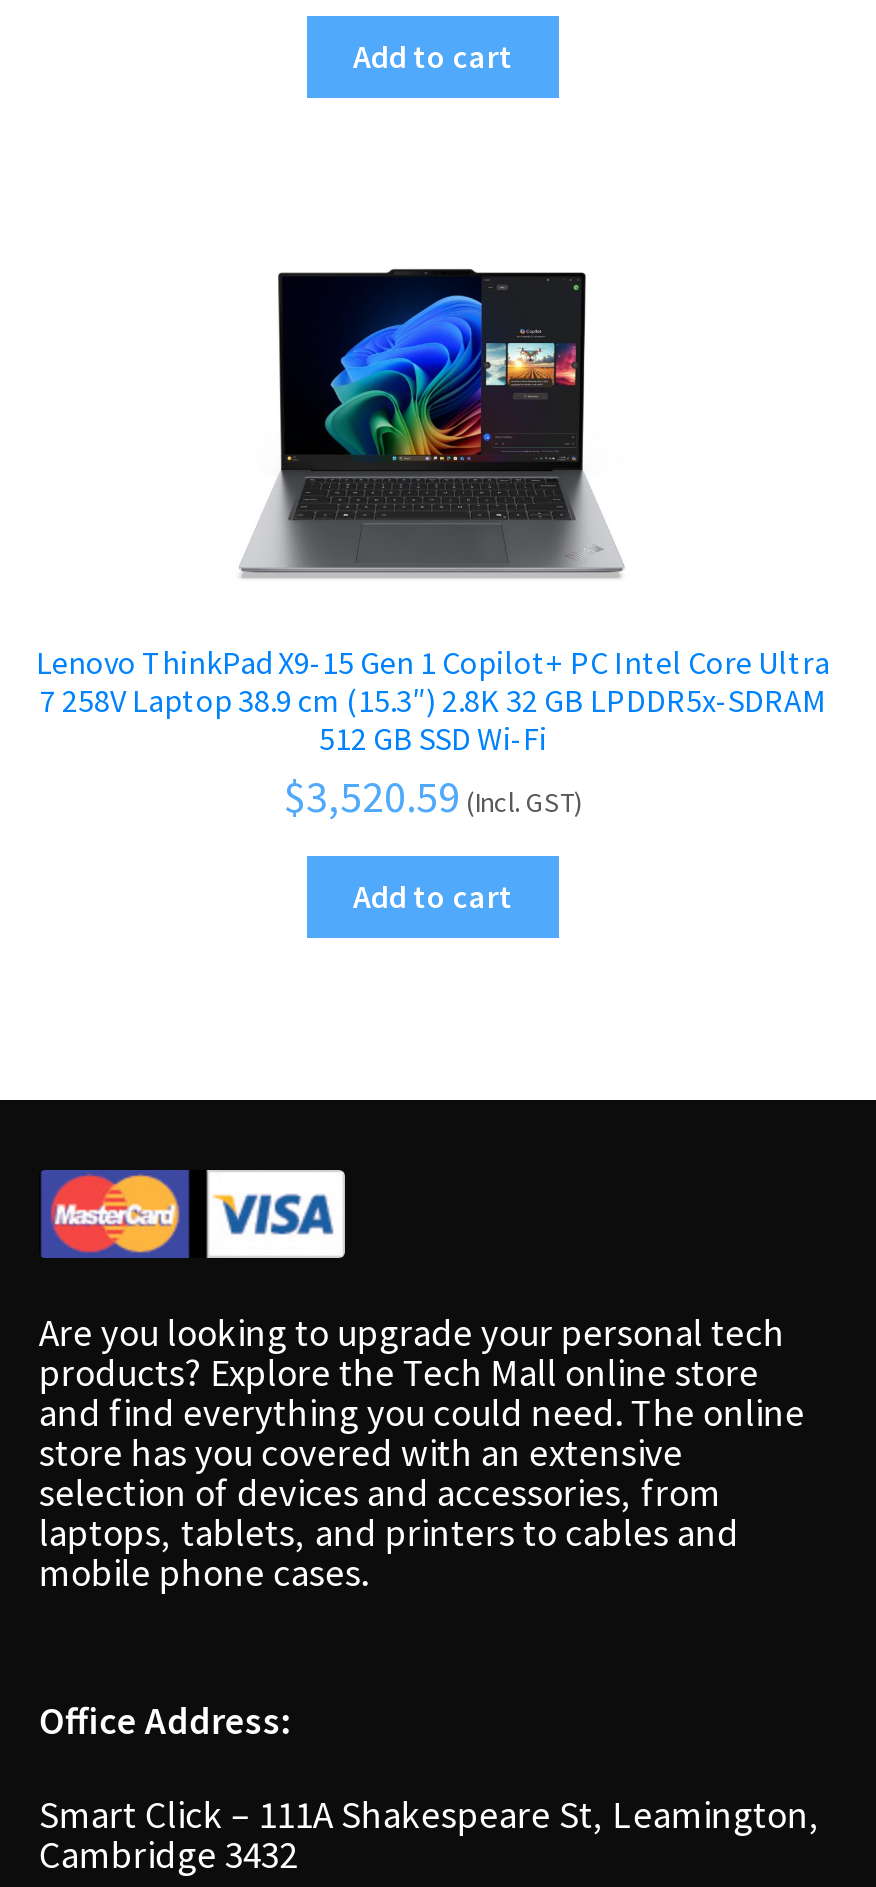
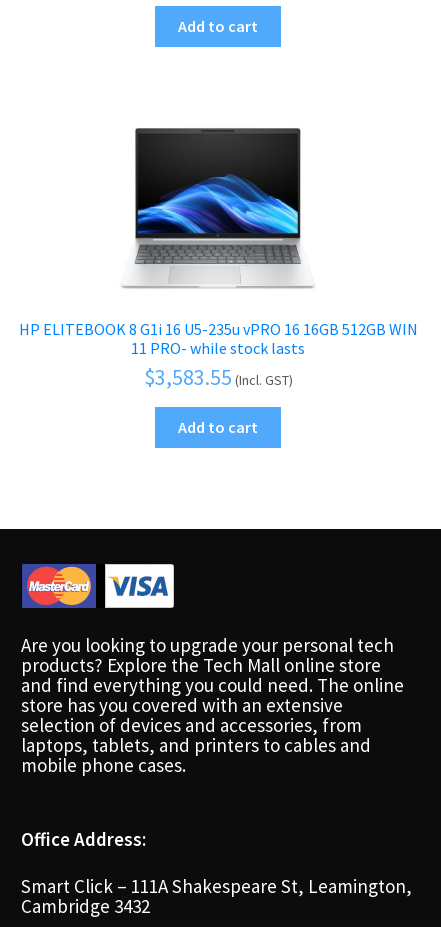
- [image]
- Lenovo ThinkPad X9-15 Gen 1 Copilot+ PC Intel Core Ultra
- 7 258V Laptop 38.9 cm (15.3″) 2.8K 32 GB LPDDR5x-SDRAM
- 512 GB SSD Wi-Fi
- $3,520.59 (Incl. GST)
+ [image]
+ HP ELITEBOOK 8 G1i 16 U5-235u vPRO 16 16GB 512GB WIN
+ 11 PRO- while stock lasts
+ $3,583.55 (Incl. GST)
